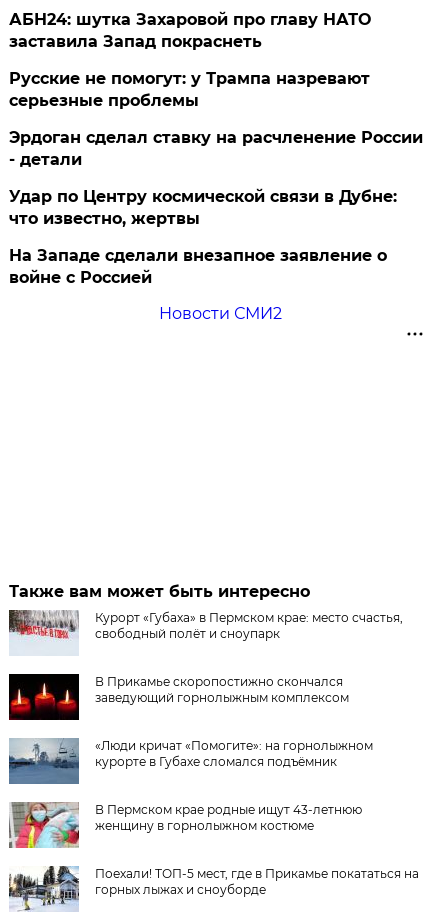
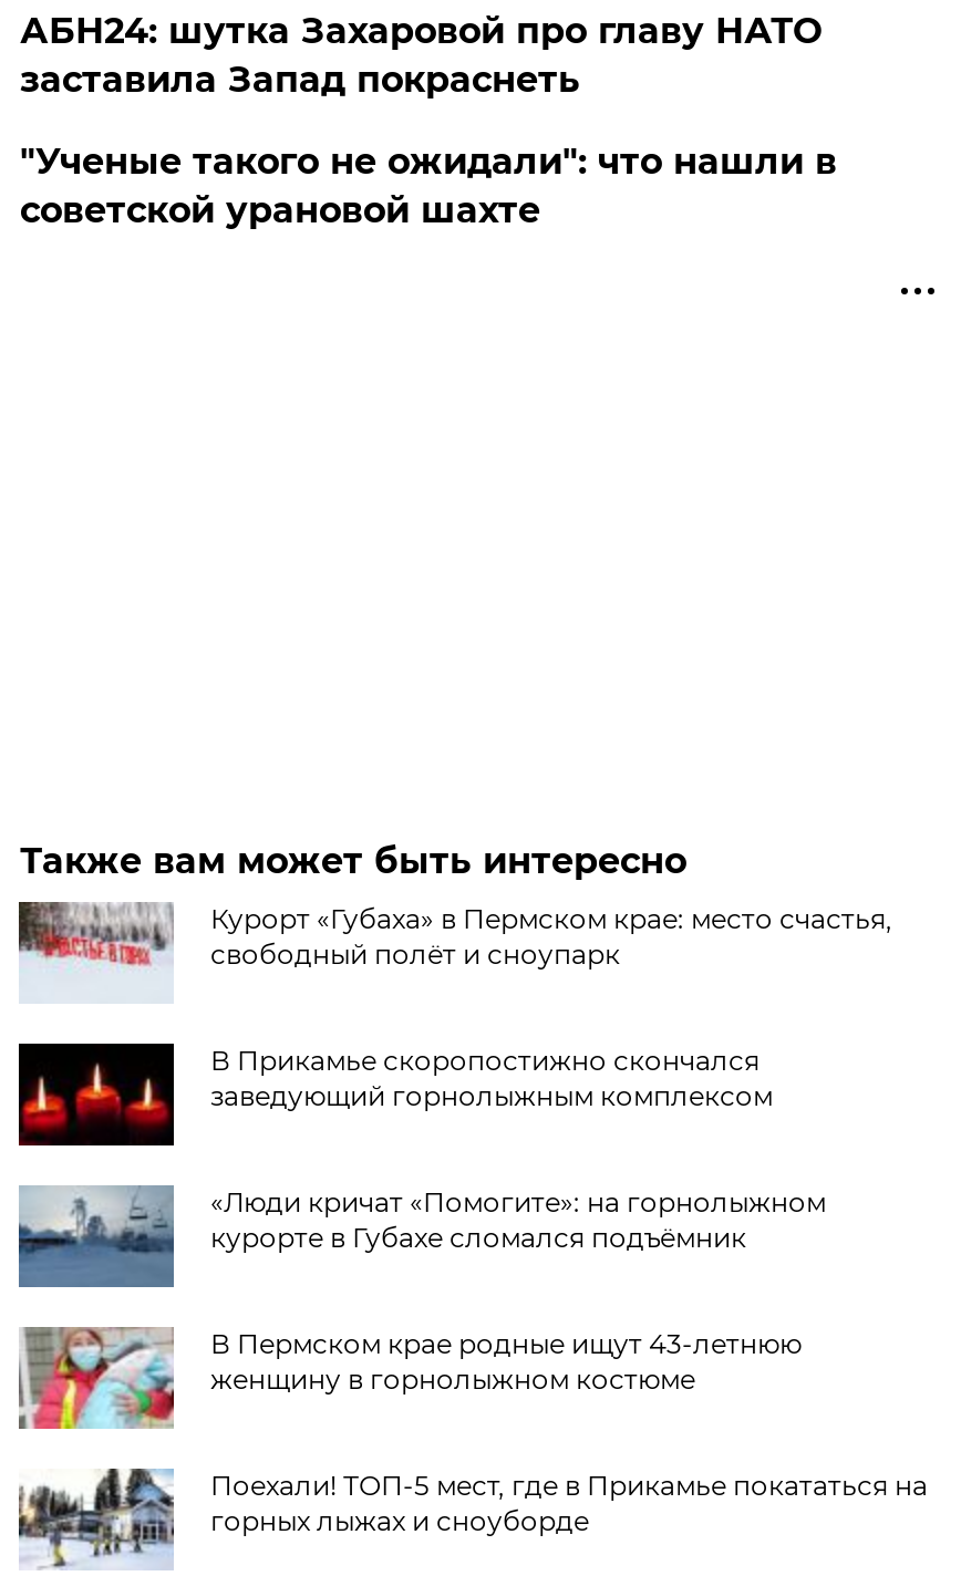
- Русские не помогут: у Трампа назревают
- серьезные проблемы
- Эрдоган сделал ставку на расчленение России
- - детали
- Удар по Центру космической связи в Дубне:
- что известно, жертвы
- На Западе сделали внезапное заявление о
- войне с Россией
- Новости СМИ2
+ "Ученые такого не ожидали": что нашли в
+ советской урановой шахте
